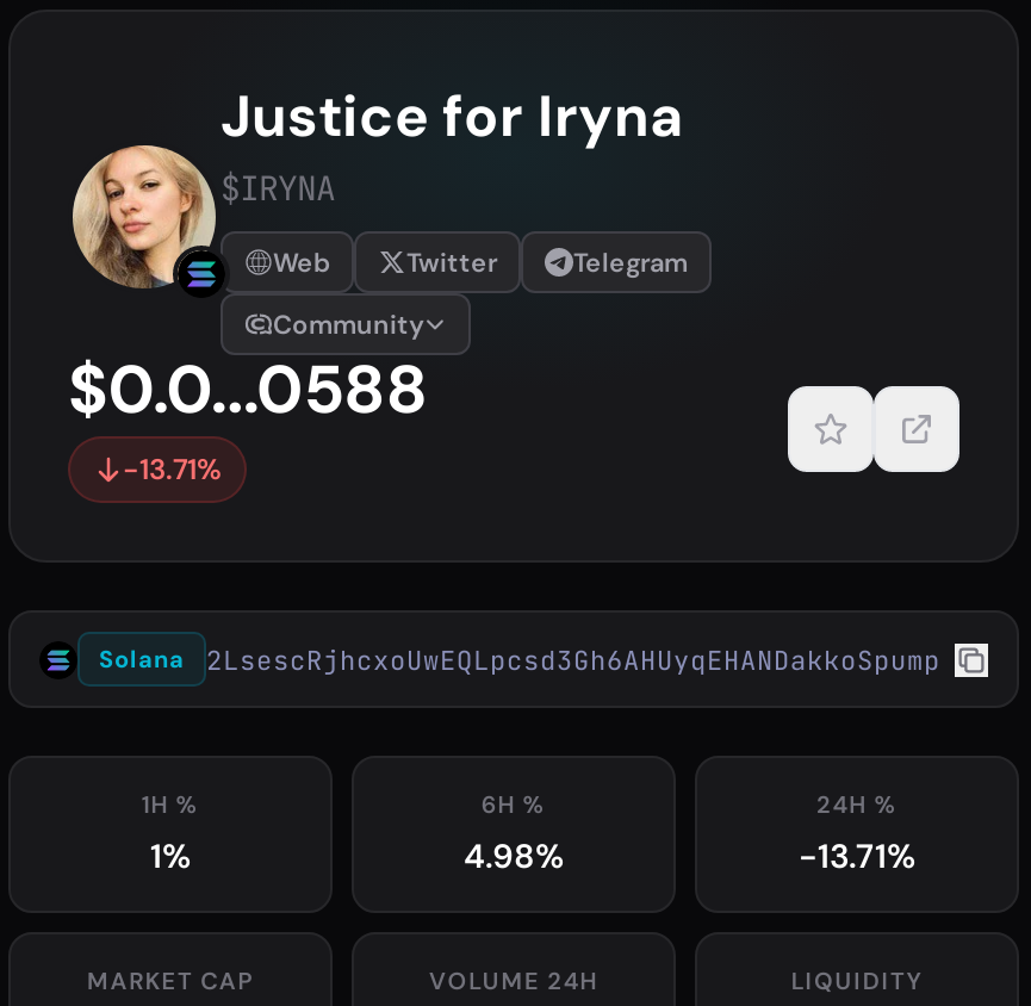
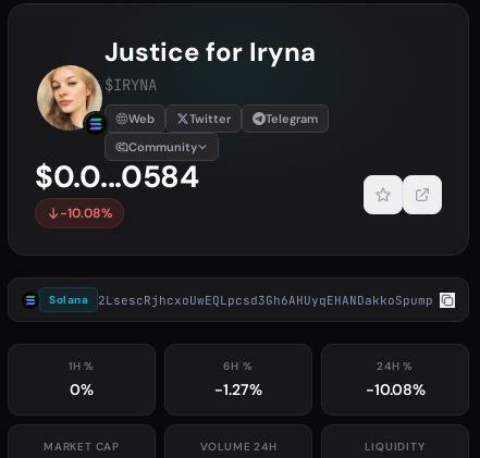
- $0.0...0588
+ $0.0...0584

- -13.71%
+ -10.08%

- 1%
+ 0%

- 4.98%
+ -1.27%

- -13.71%
+ -10.08%
